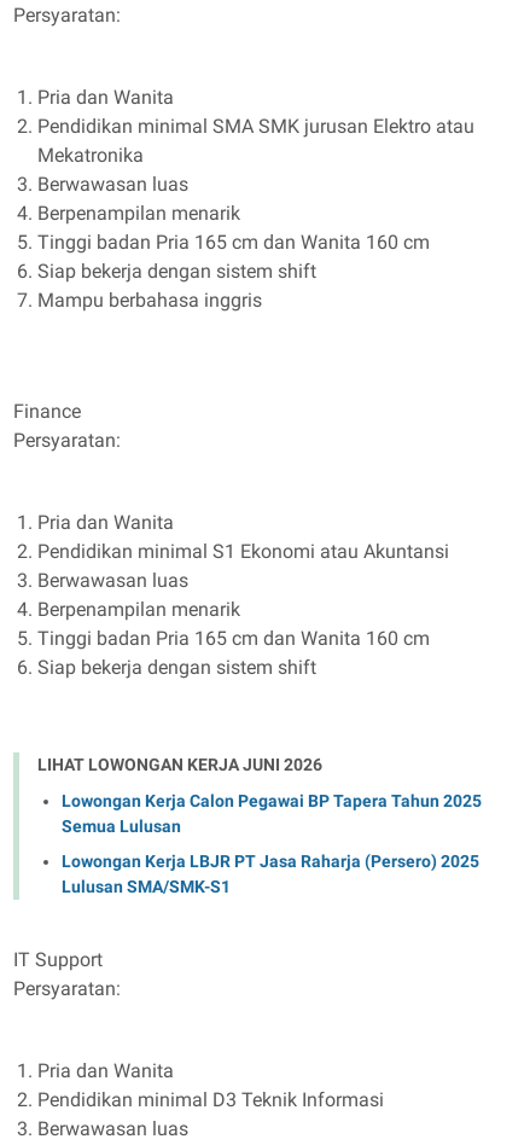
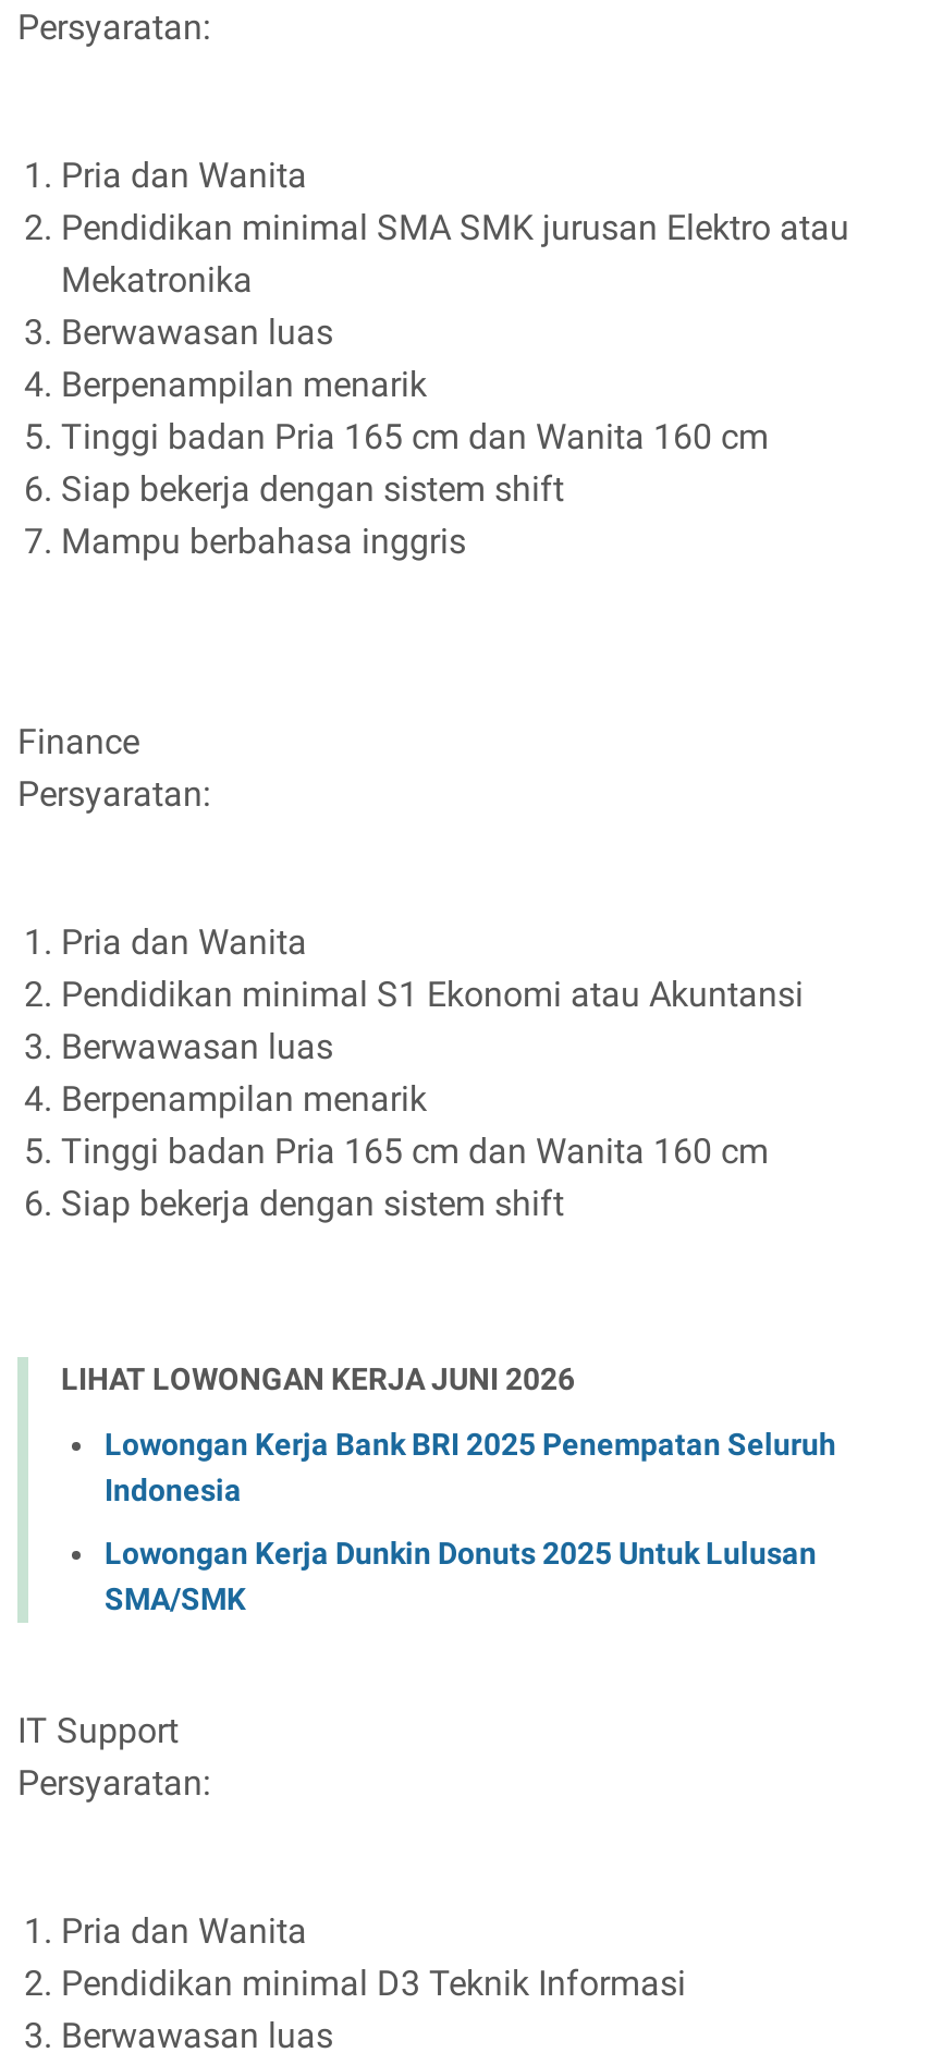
- Lowongan Kerja Calon Pegawai BP Tapera Tahun 2025
- Semua Lulusan
+ Lowongan Kerja Bank BRI 2025 Penempatan Seluruh
+ Indonesia

- Lowongan Kerja LBJR PT Jasa Raharja (Persero) 2025
- Lulusan SMA/SMK-S1
+ Lowongan Kerja Dunkin Donuts 2025 Untuk Lulusan
+ SMA/SMK
